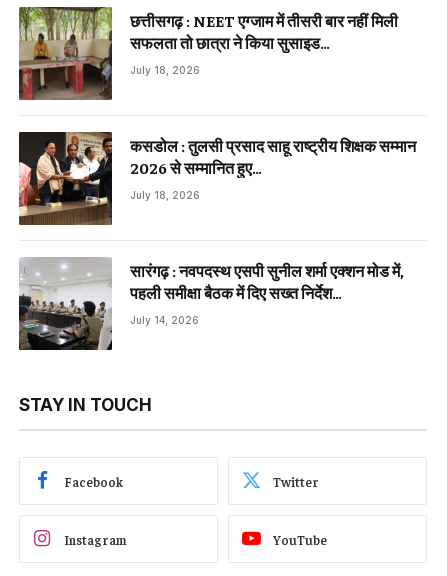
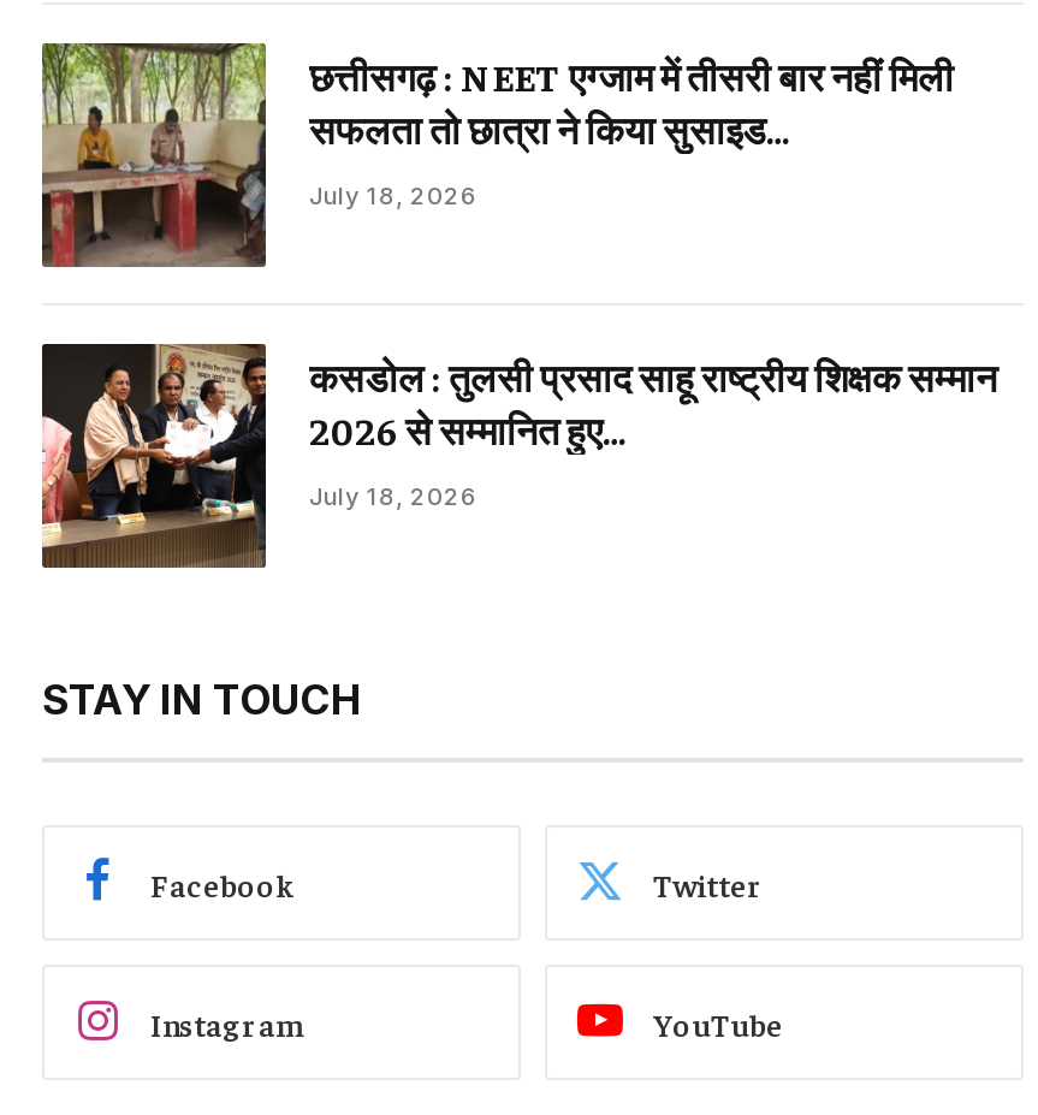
- [image]
- सारंगढ़ : नवपदस्थ एसपी सुनील शर्मा एक्शन मोड में,
- पहली समीक्षा बैठक में दिए सख्त निर्देश…
- July 14, 2026
